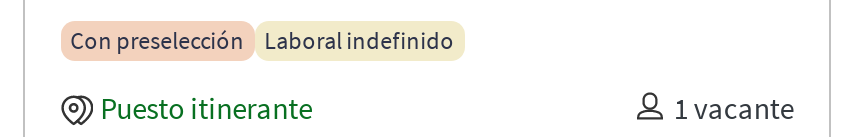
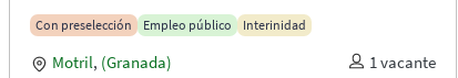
- Laboral indefinido
+ Empleo público
+ Interinidad

- Puesto itinerante
+ Motril, (Granada)
